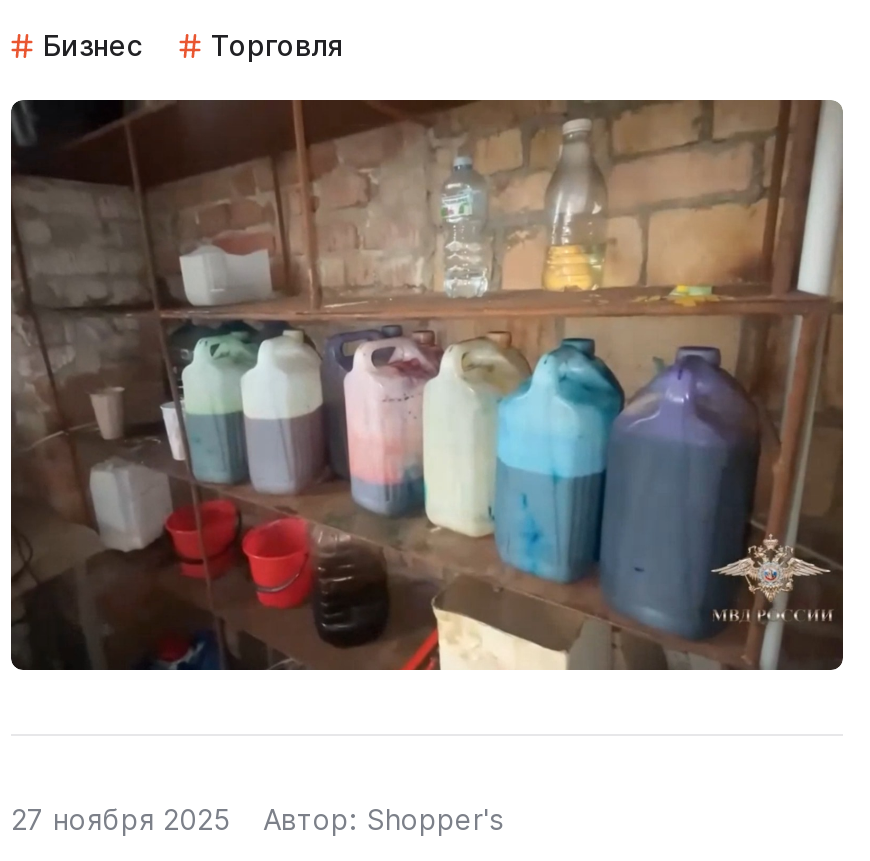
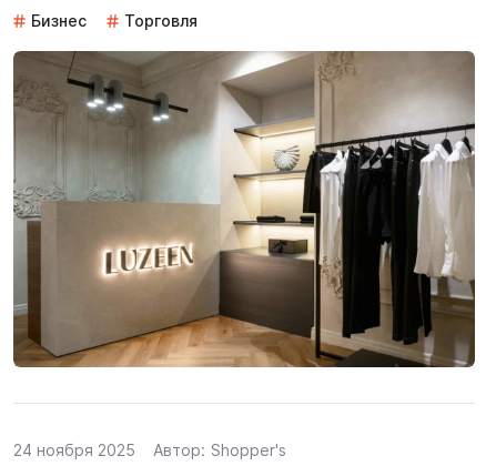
- [image]
+ [image]

- 27 ноября 2025 Автор: Shopper's
+ 24 ноября 2025 Автор: Shopper's
